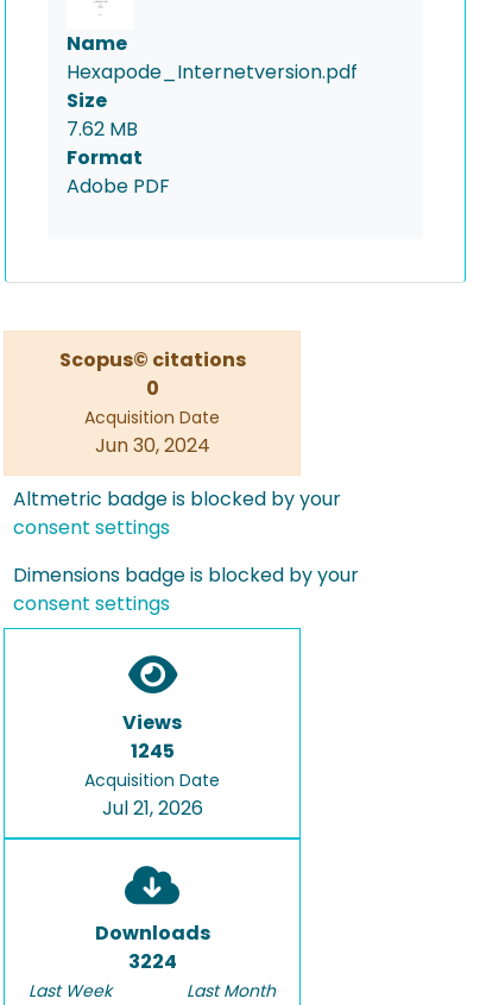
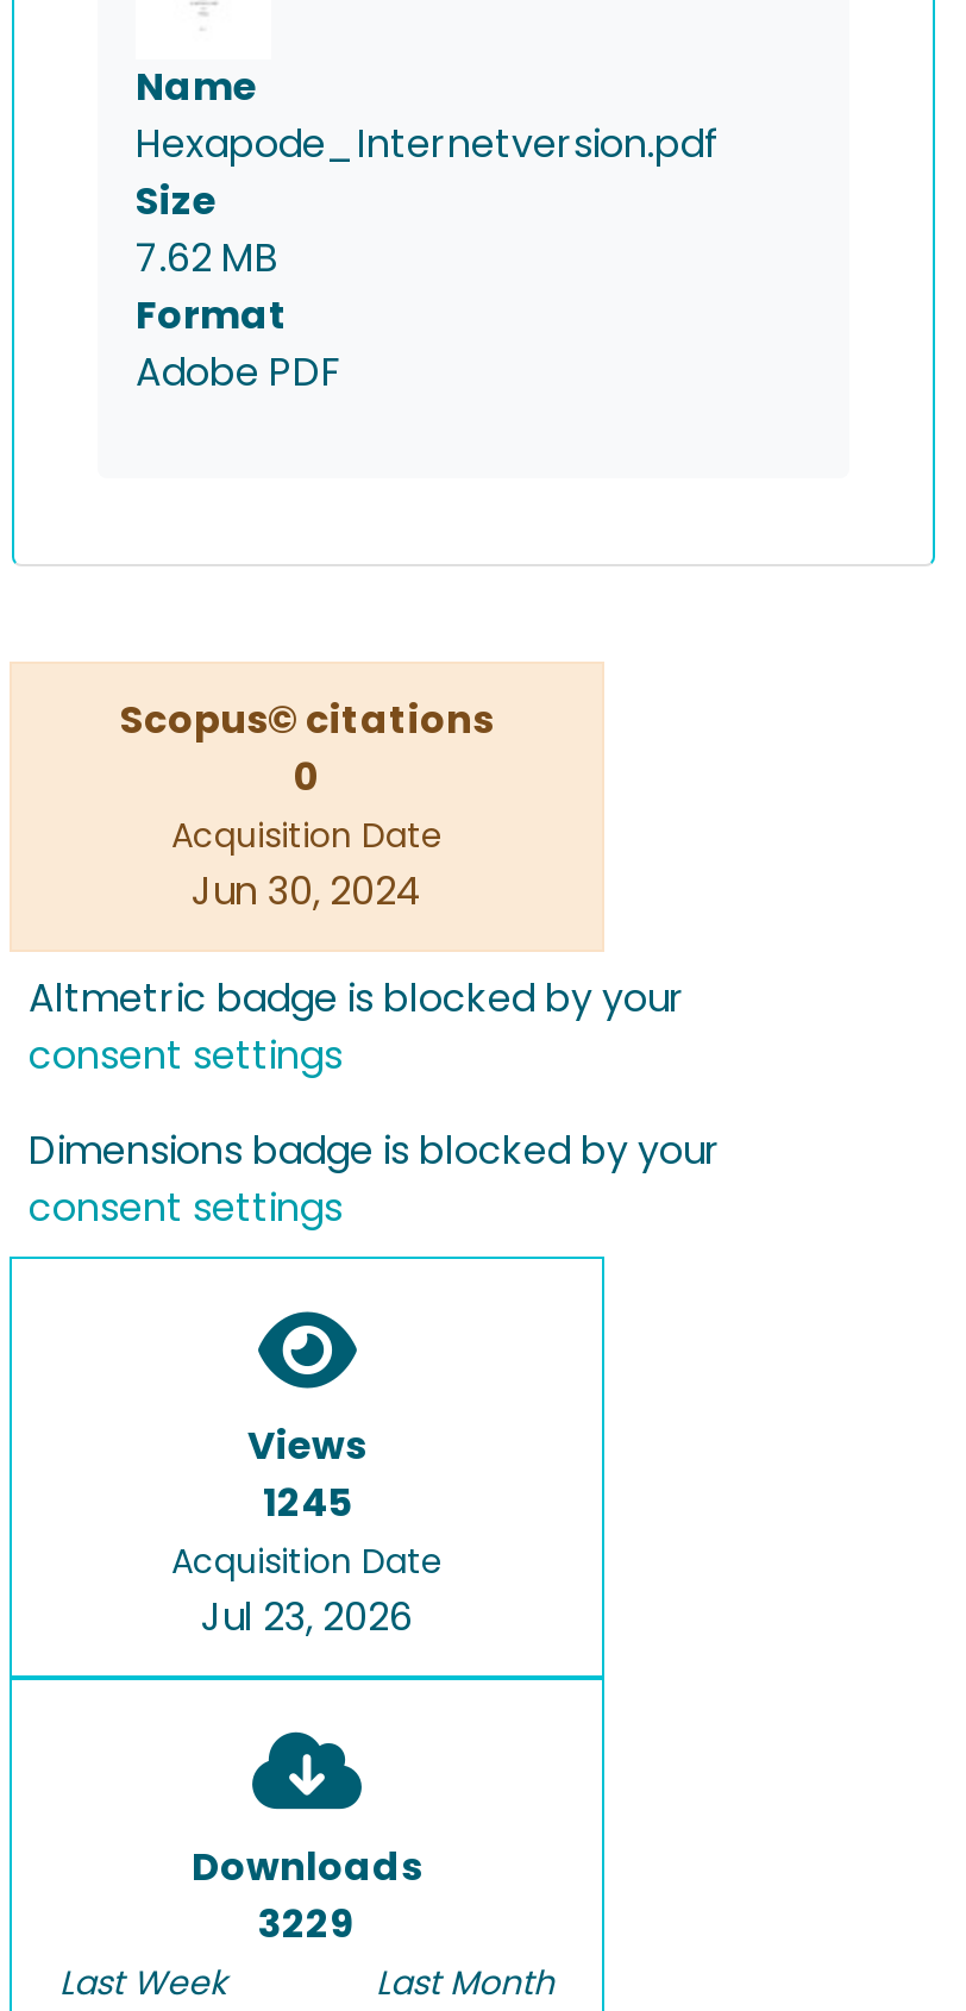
- Jul 21, 2026
+ Jul 23, 2026

- 3224
+ 3229
